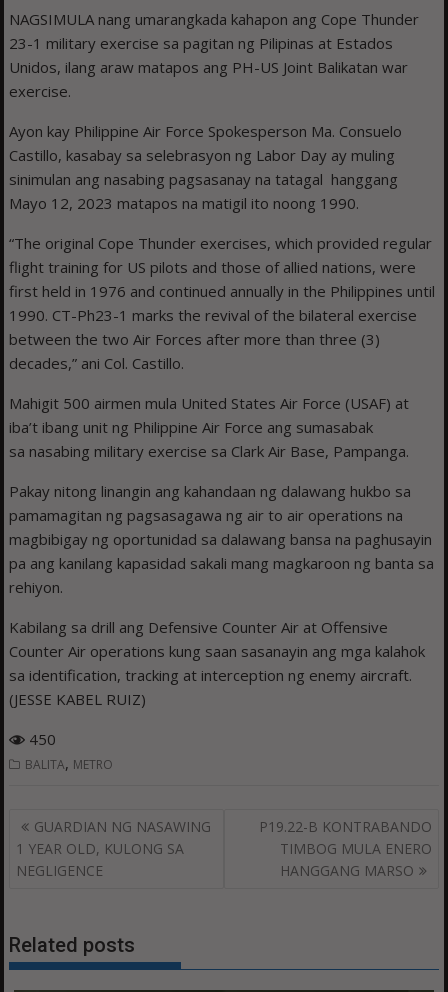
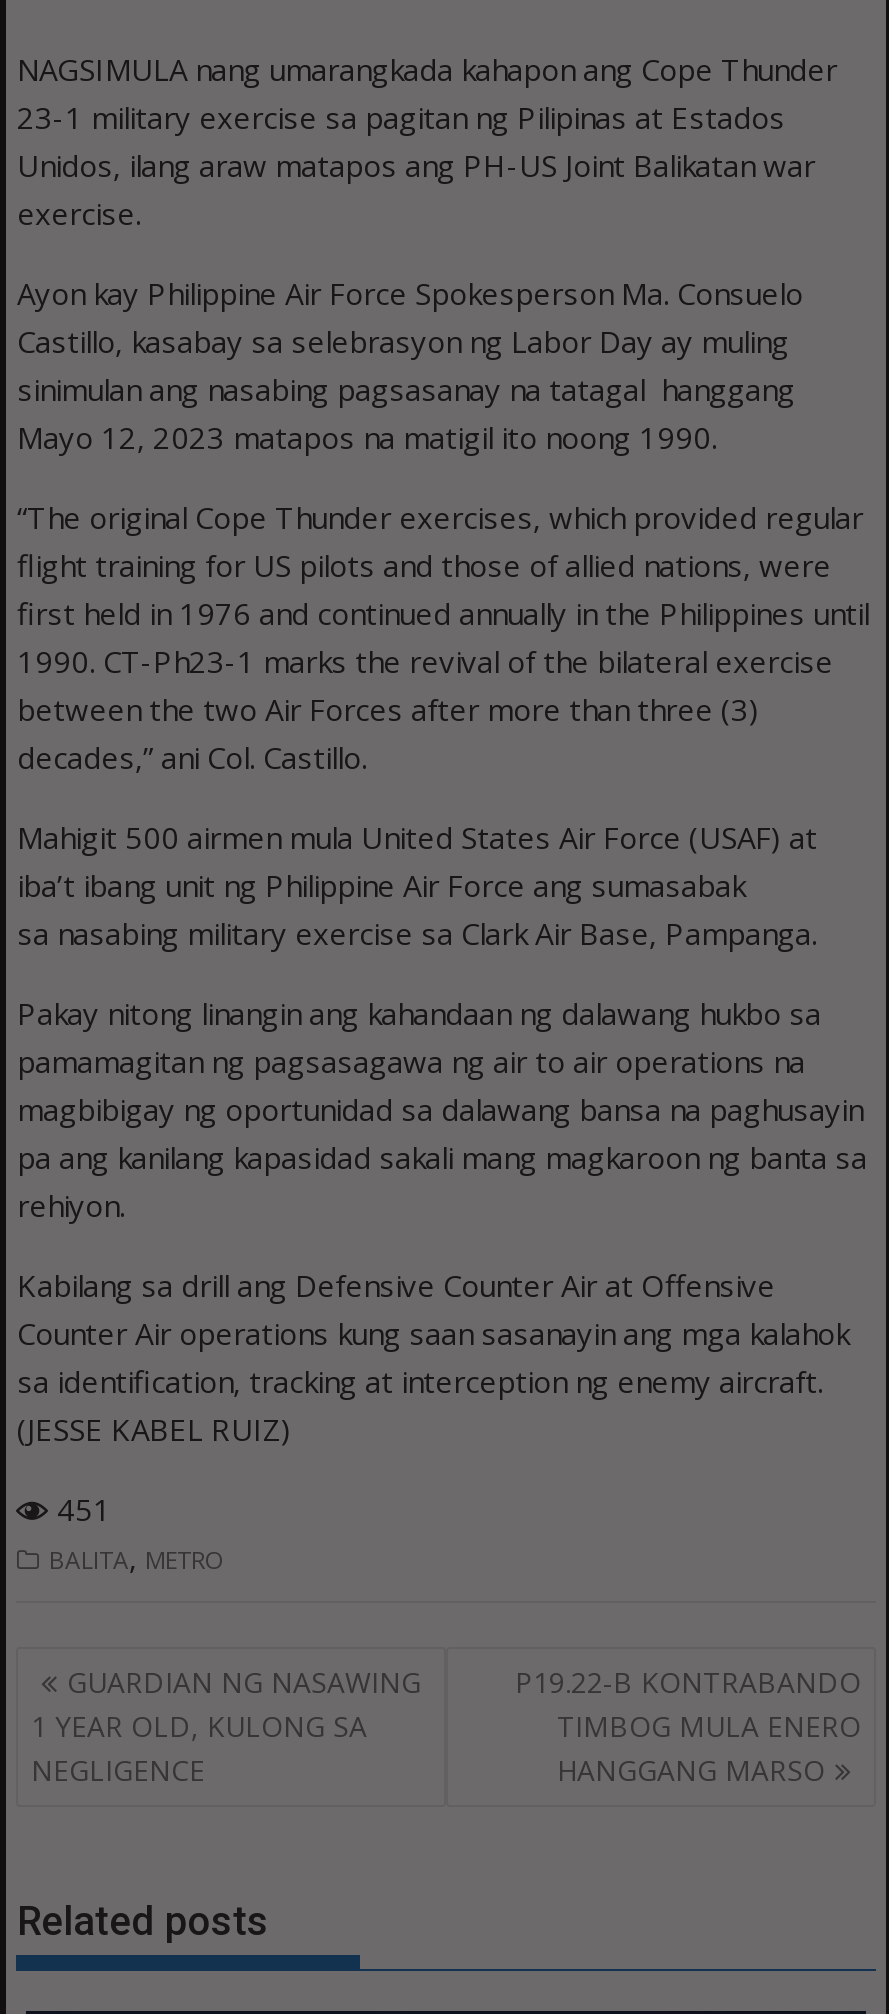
- 450
+ 451
